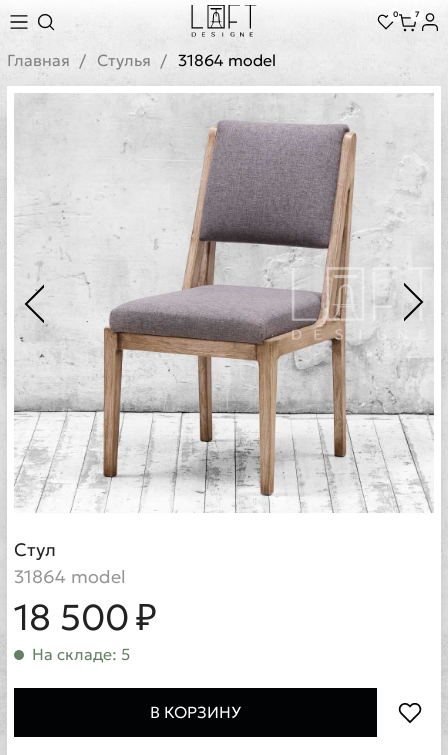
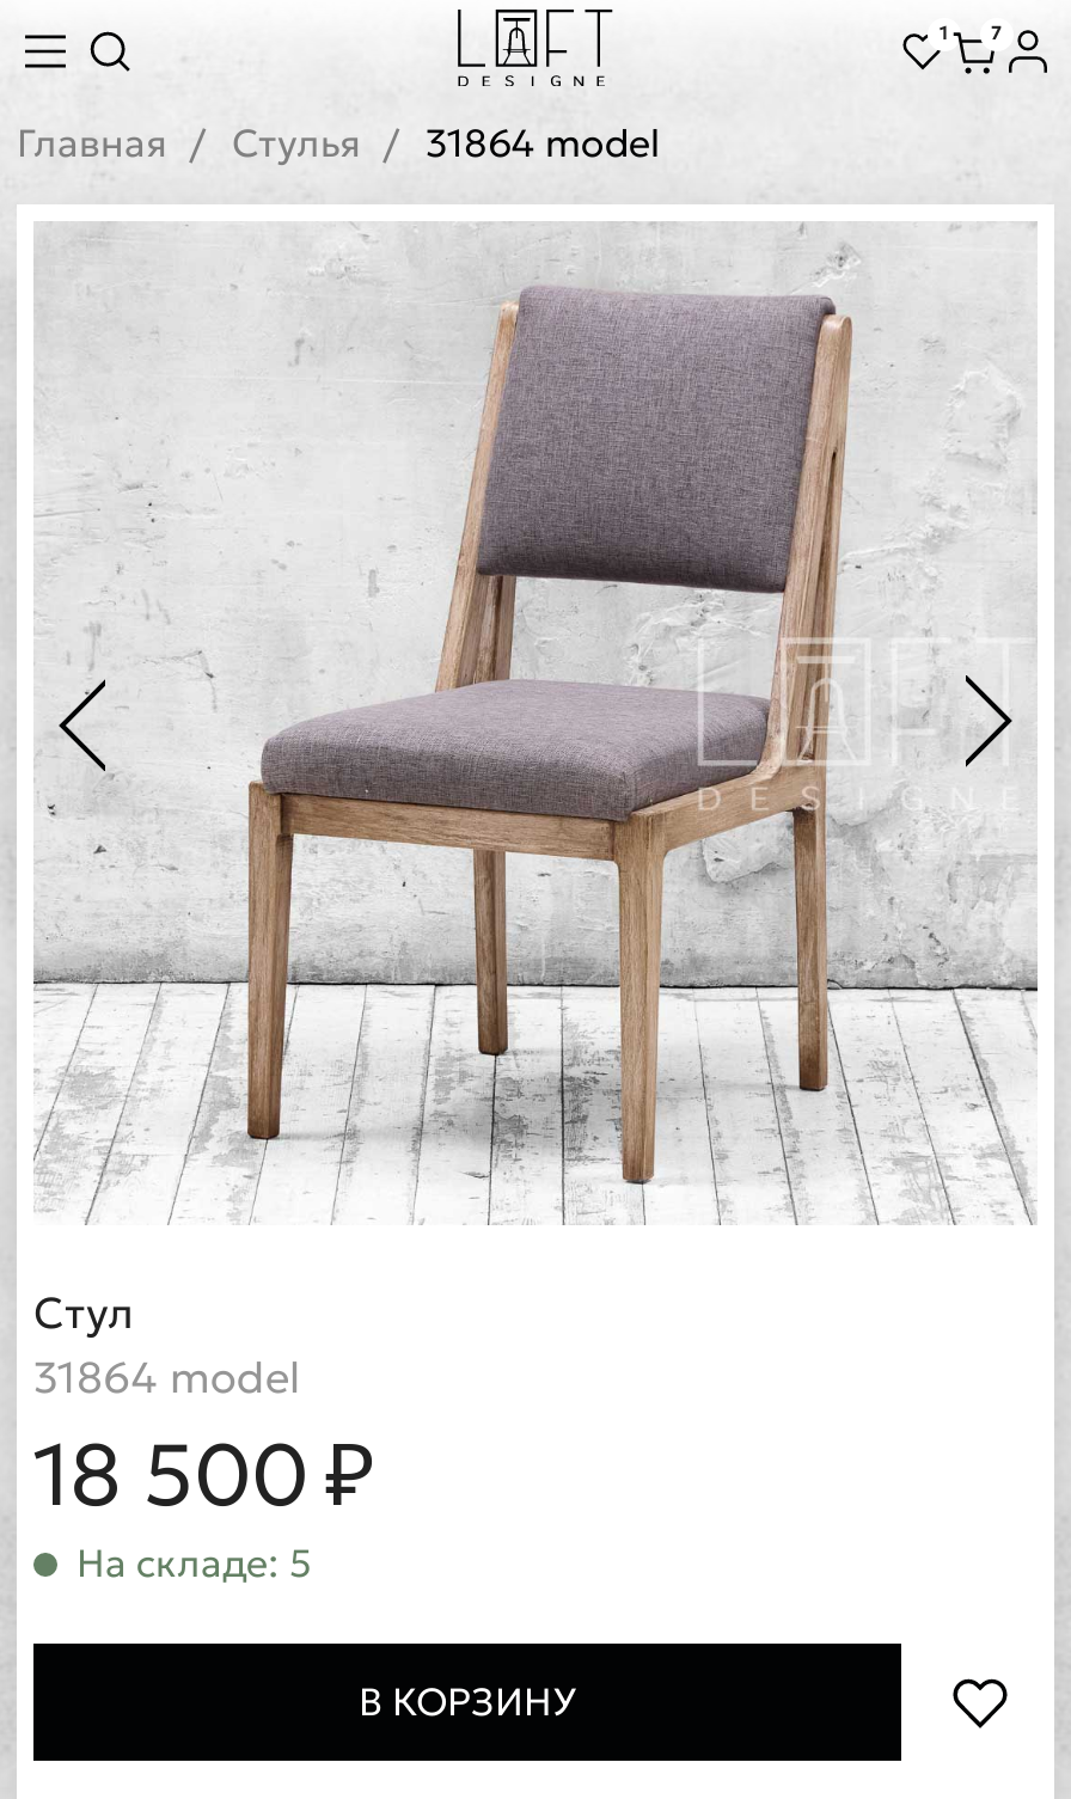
- 0 7
+ 1 7
